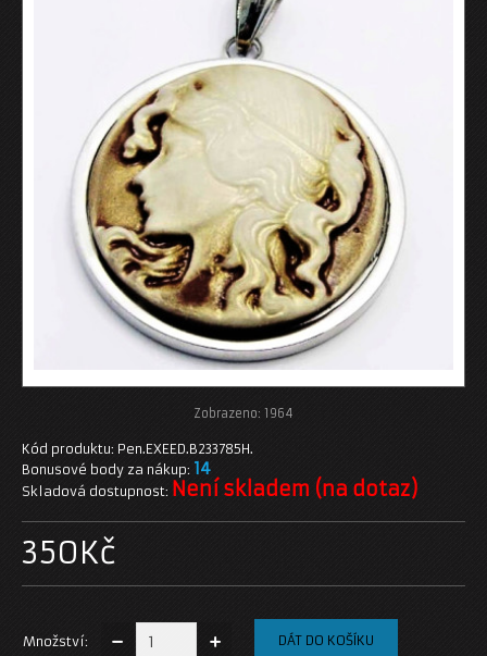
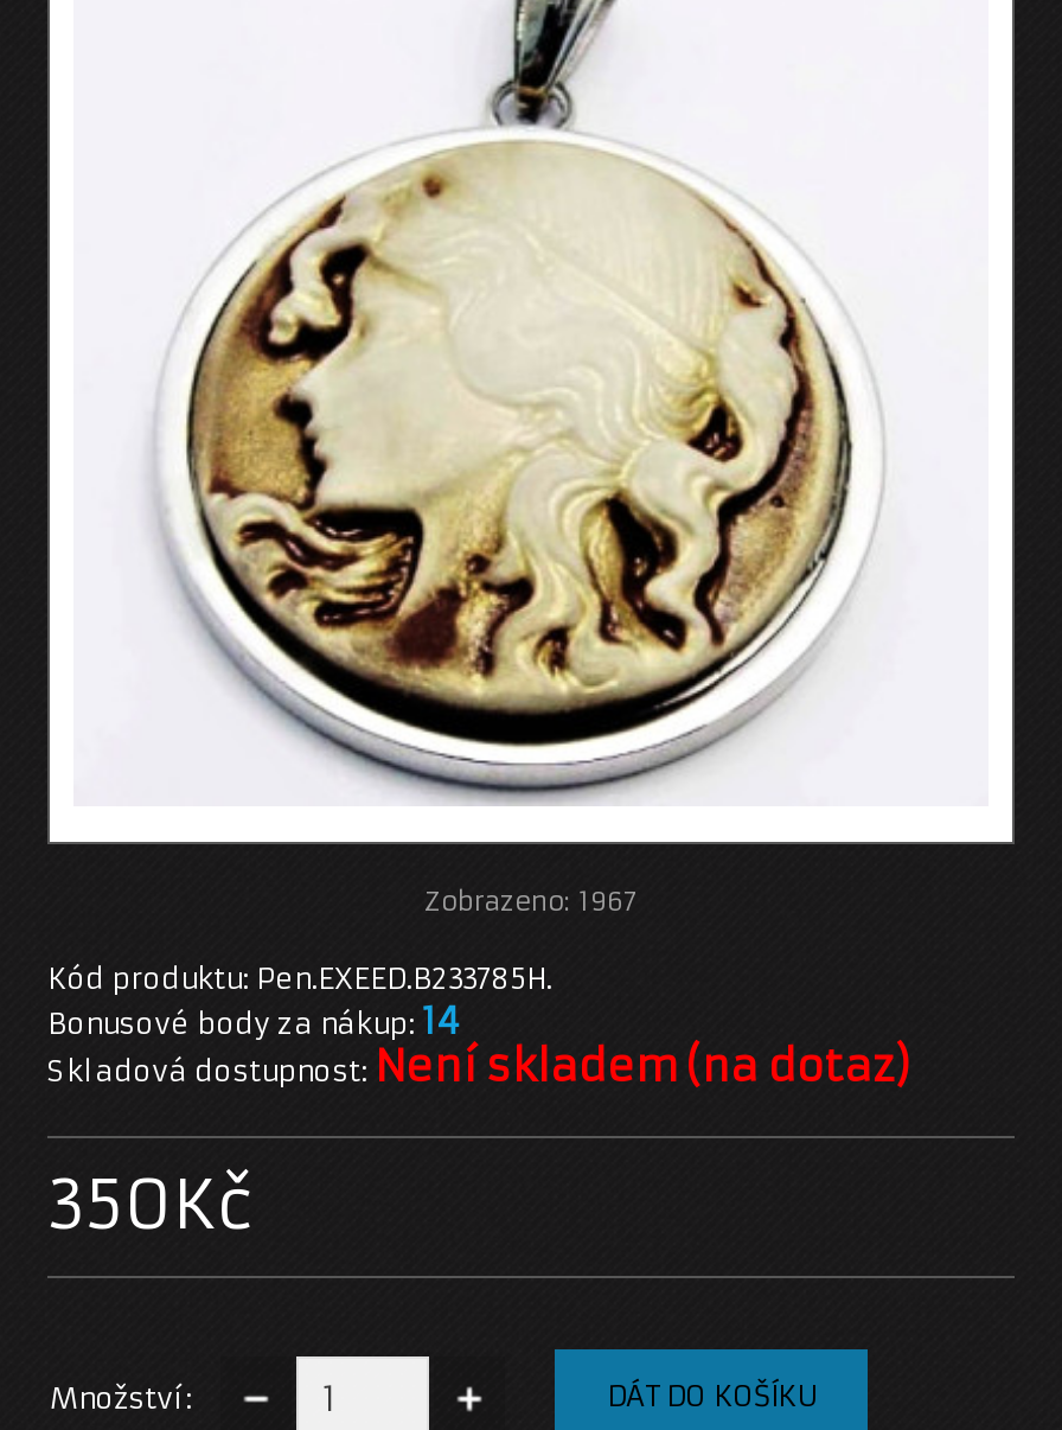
- Zobrazeno: 1964
+ Zobrazeno: 1967
